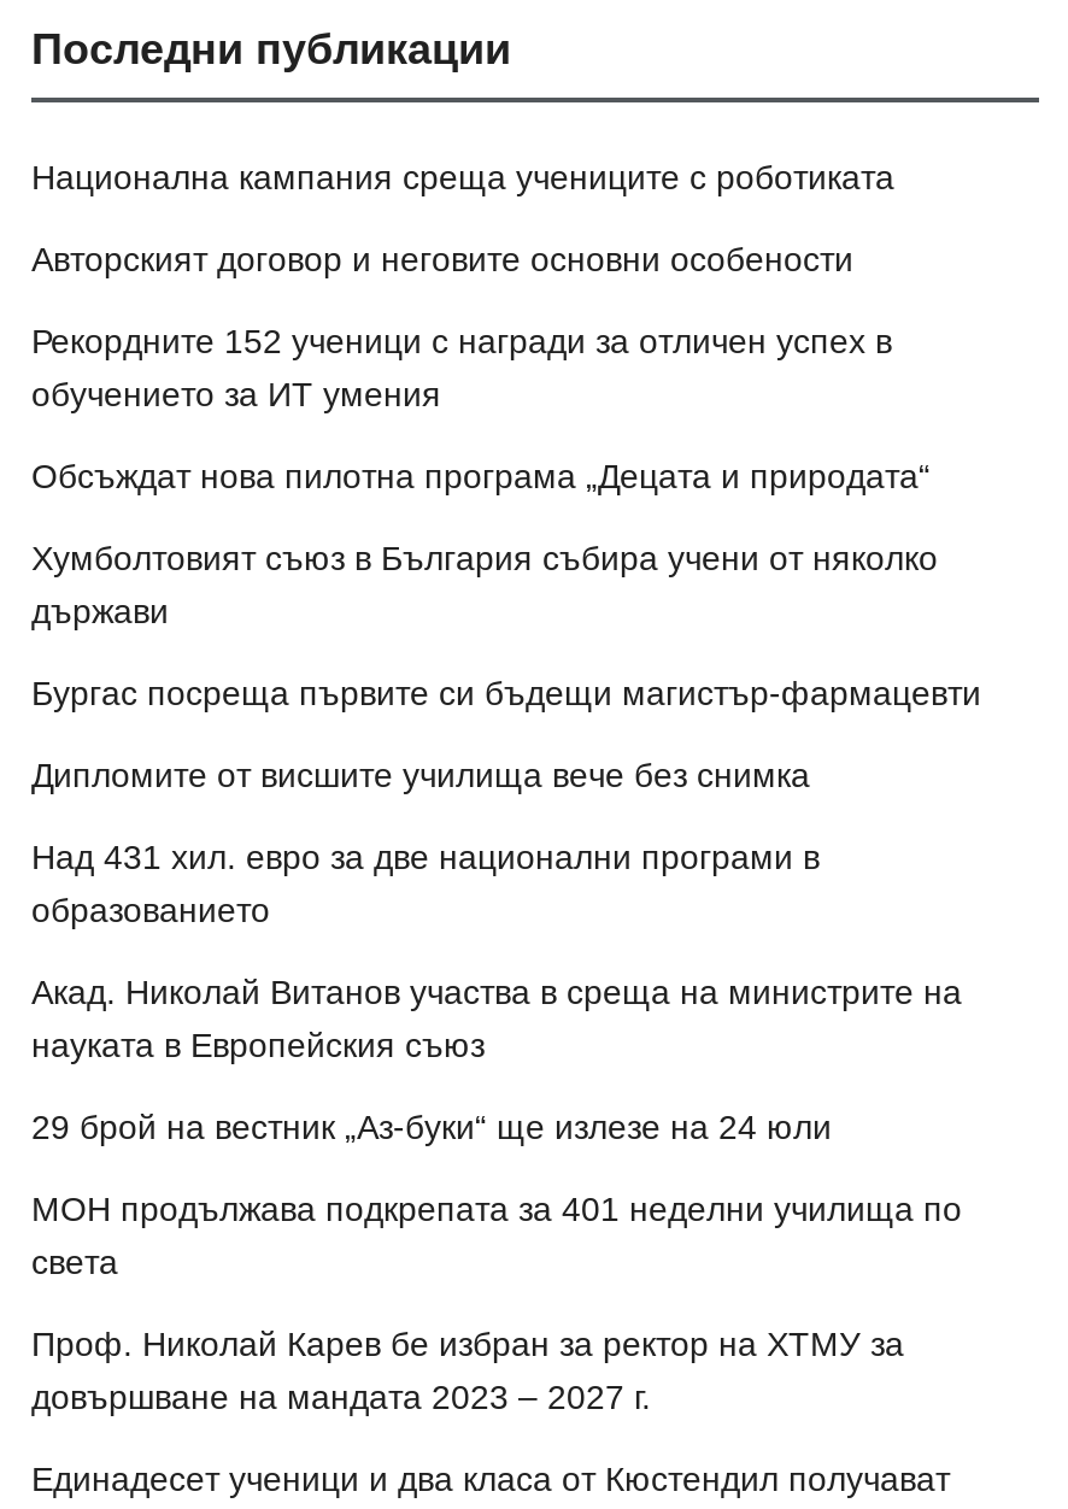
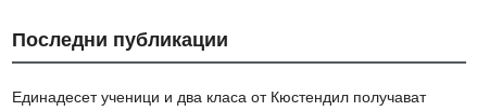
- Национална кампания среща учениците с роботиката
- Авторският договор и неговите основни особености
- Рекордните 152 ученици с награди за отличен успех в
- обучението за ИТ умения
- Обсъждат нова пилотна програма „Децата и природата“
- Хумболтовият съюз в България събира учени от няколко
- държави
- Бургас посреща първите си бъдещи магистър-фармацевти
- Дипломите от висшите училища вече без снимка
- Над 431 хил. евро за две национални програми в
- образованието
- Акад. Николай Витанов участва в среща на министрите на
- науката в Европейския съюз
- 29 брой на вестник „Аз-буки“ ще излезе на 24 юли
- МОН продължава подкрепата за 401 неделни училища по
- света
- Проф. Николай Карев бе избран за ректор на ХТМУ за
- довършване на мандата 2023 – 2027 г.
